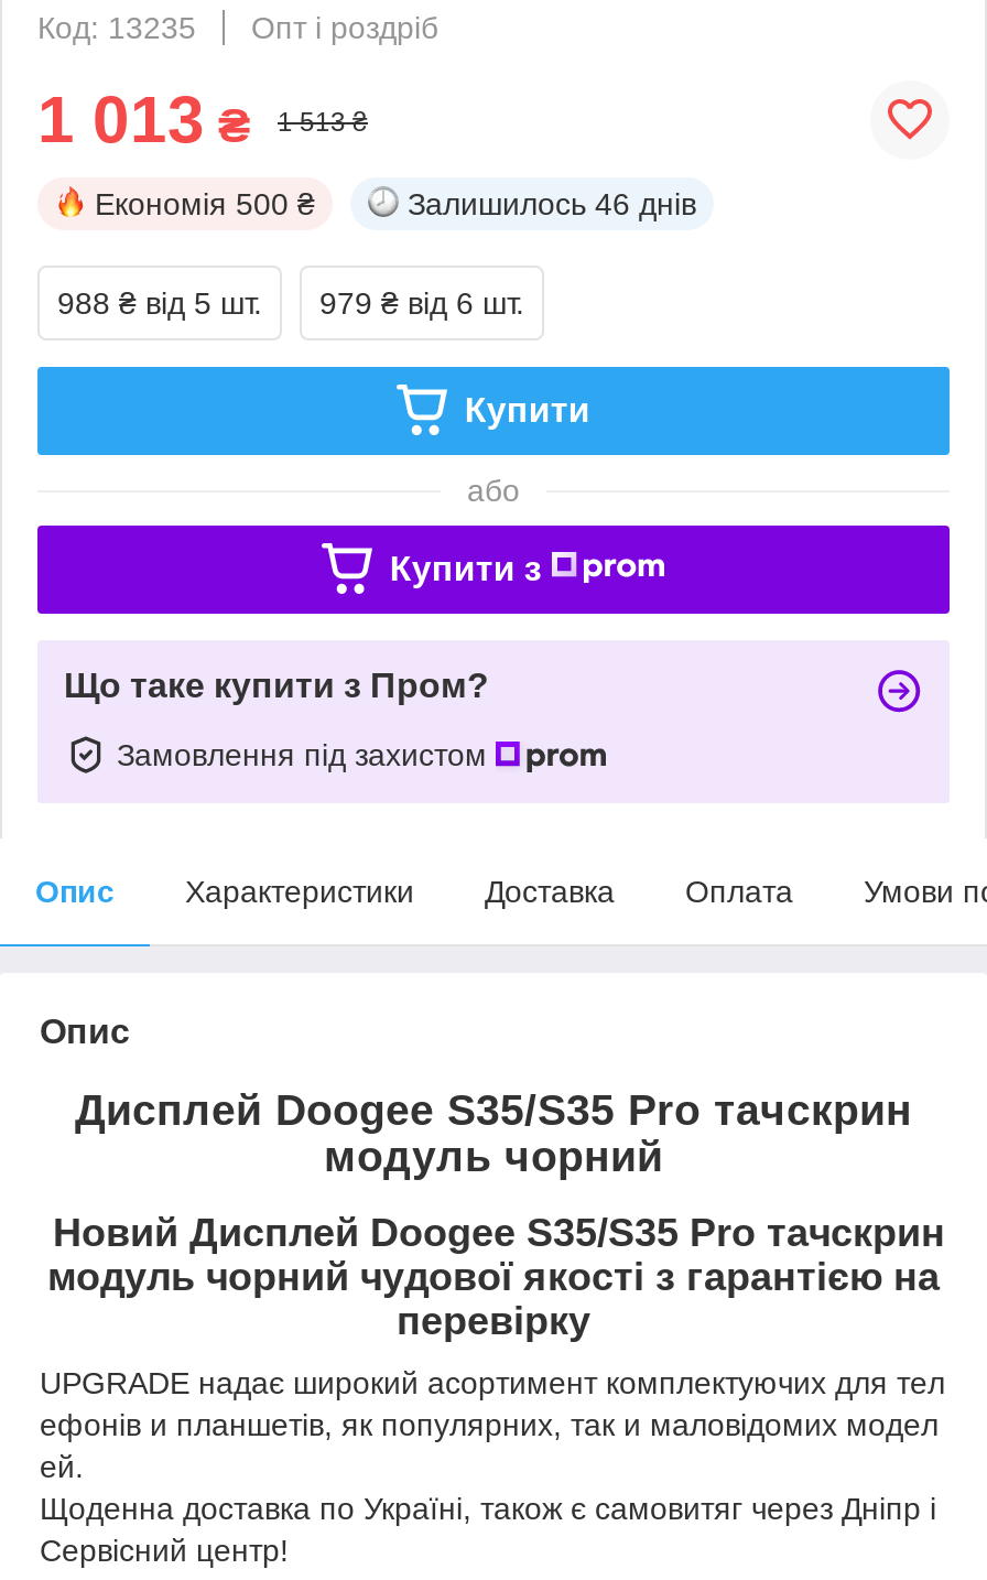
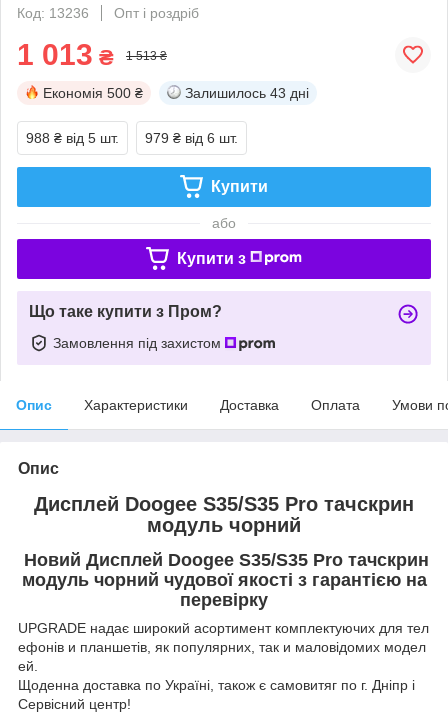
- Код: 13235 Опт і роздріб
+ Код: 13236 Опт і роздріб

- Залишилось 46 днів
+ Залишилось 43 дні

- Щоденна доставка по Україні, також є самовитяг через Дніпр і
+ Щоденна доставка по Україні, також є самовитяг по г. Дніпр і
